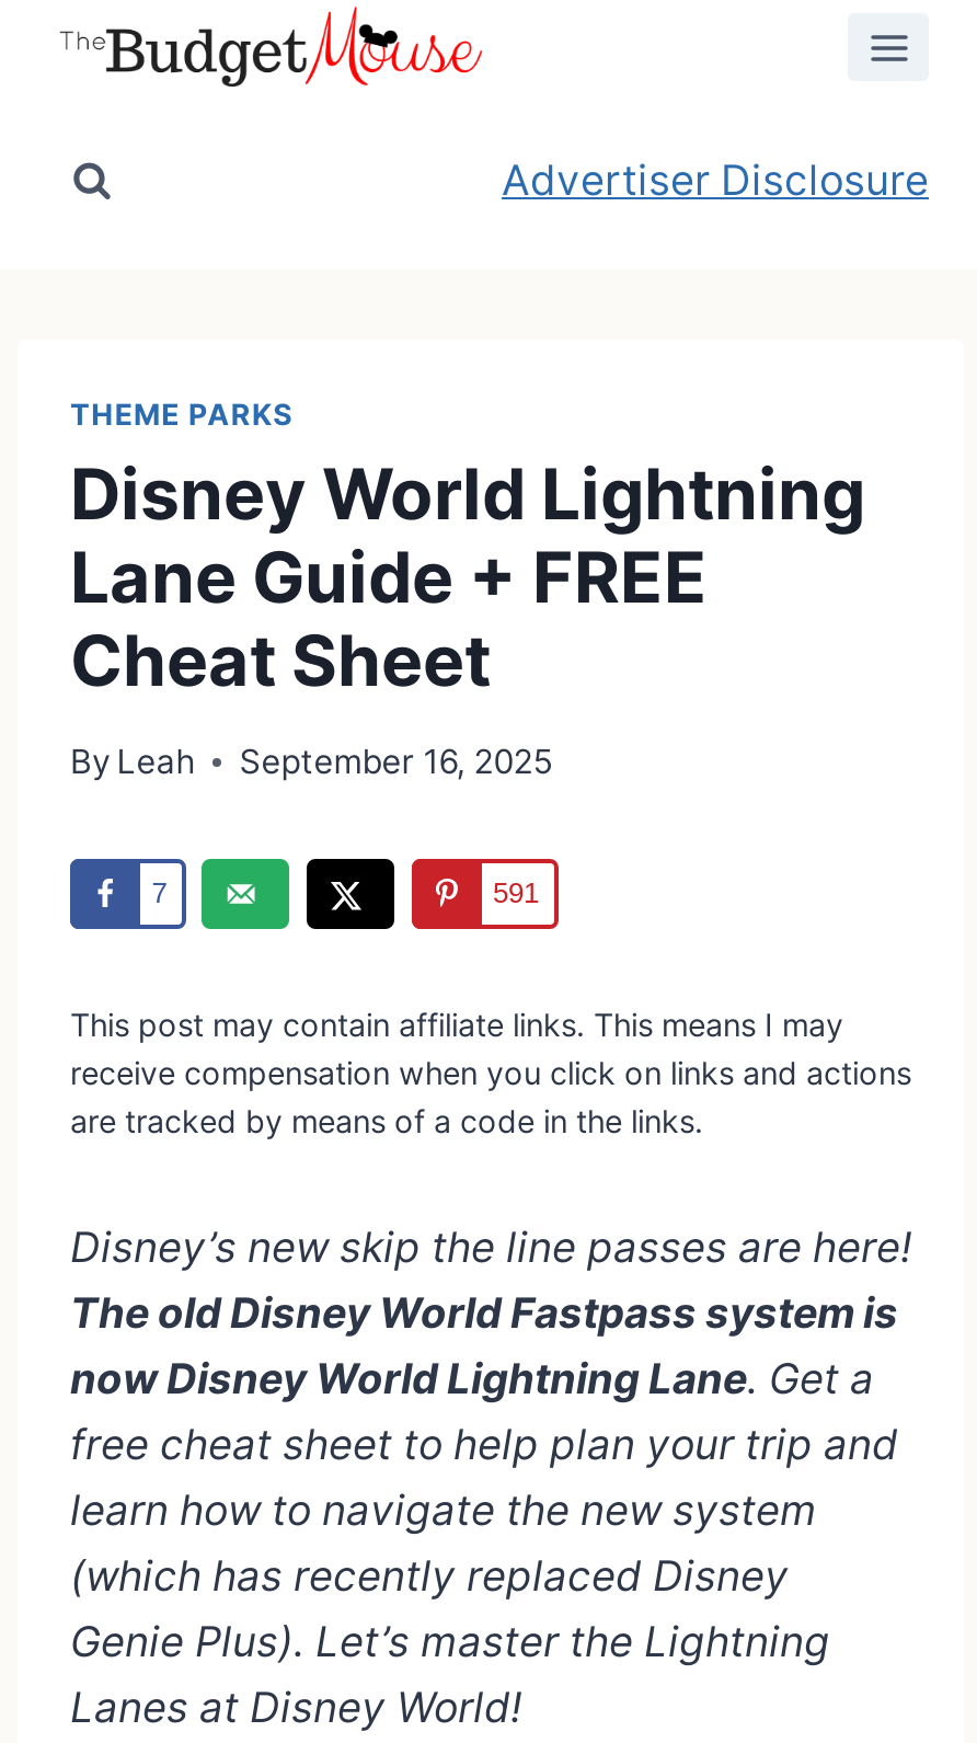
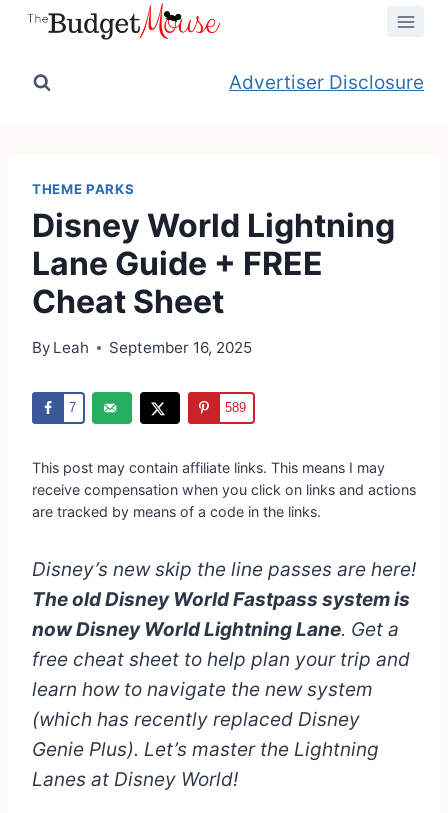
- 591
+ 589
